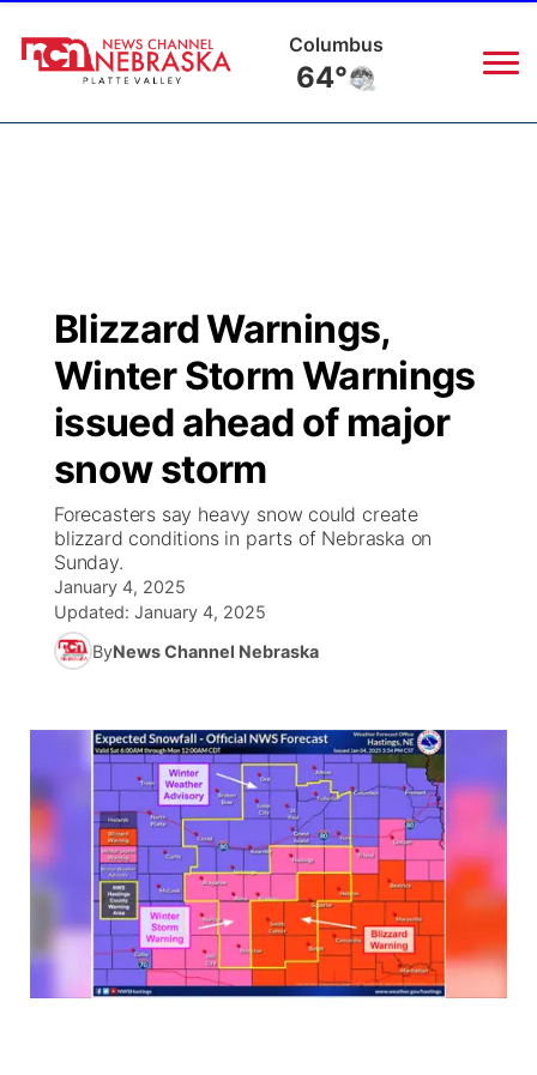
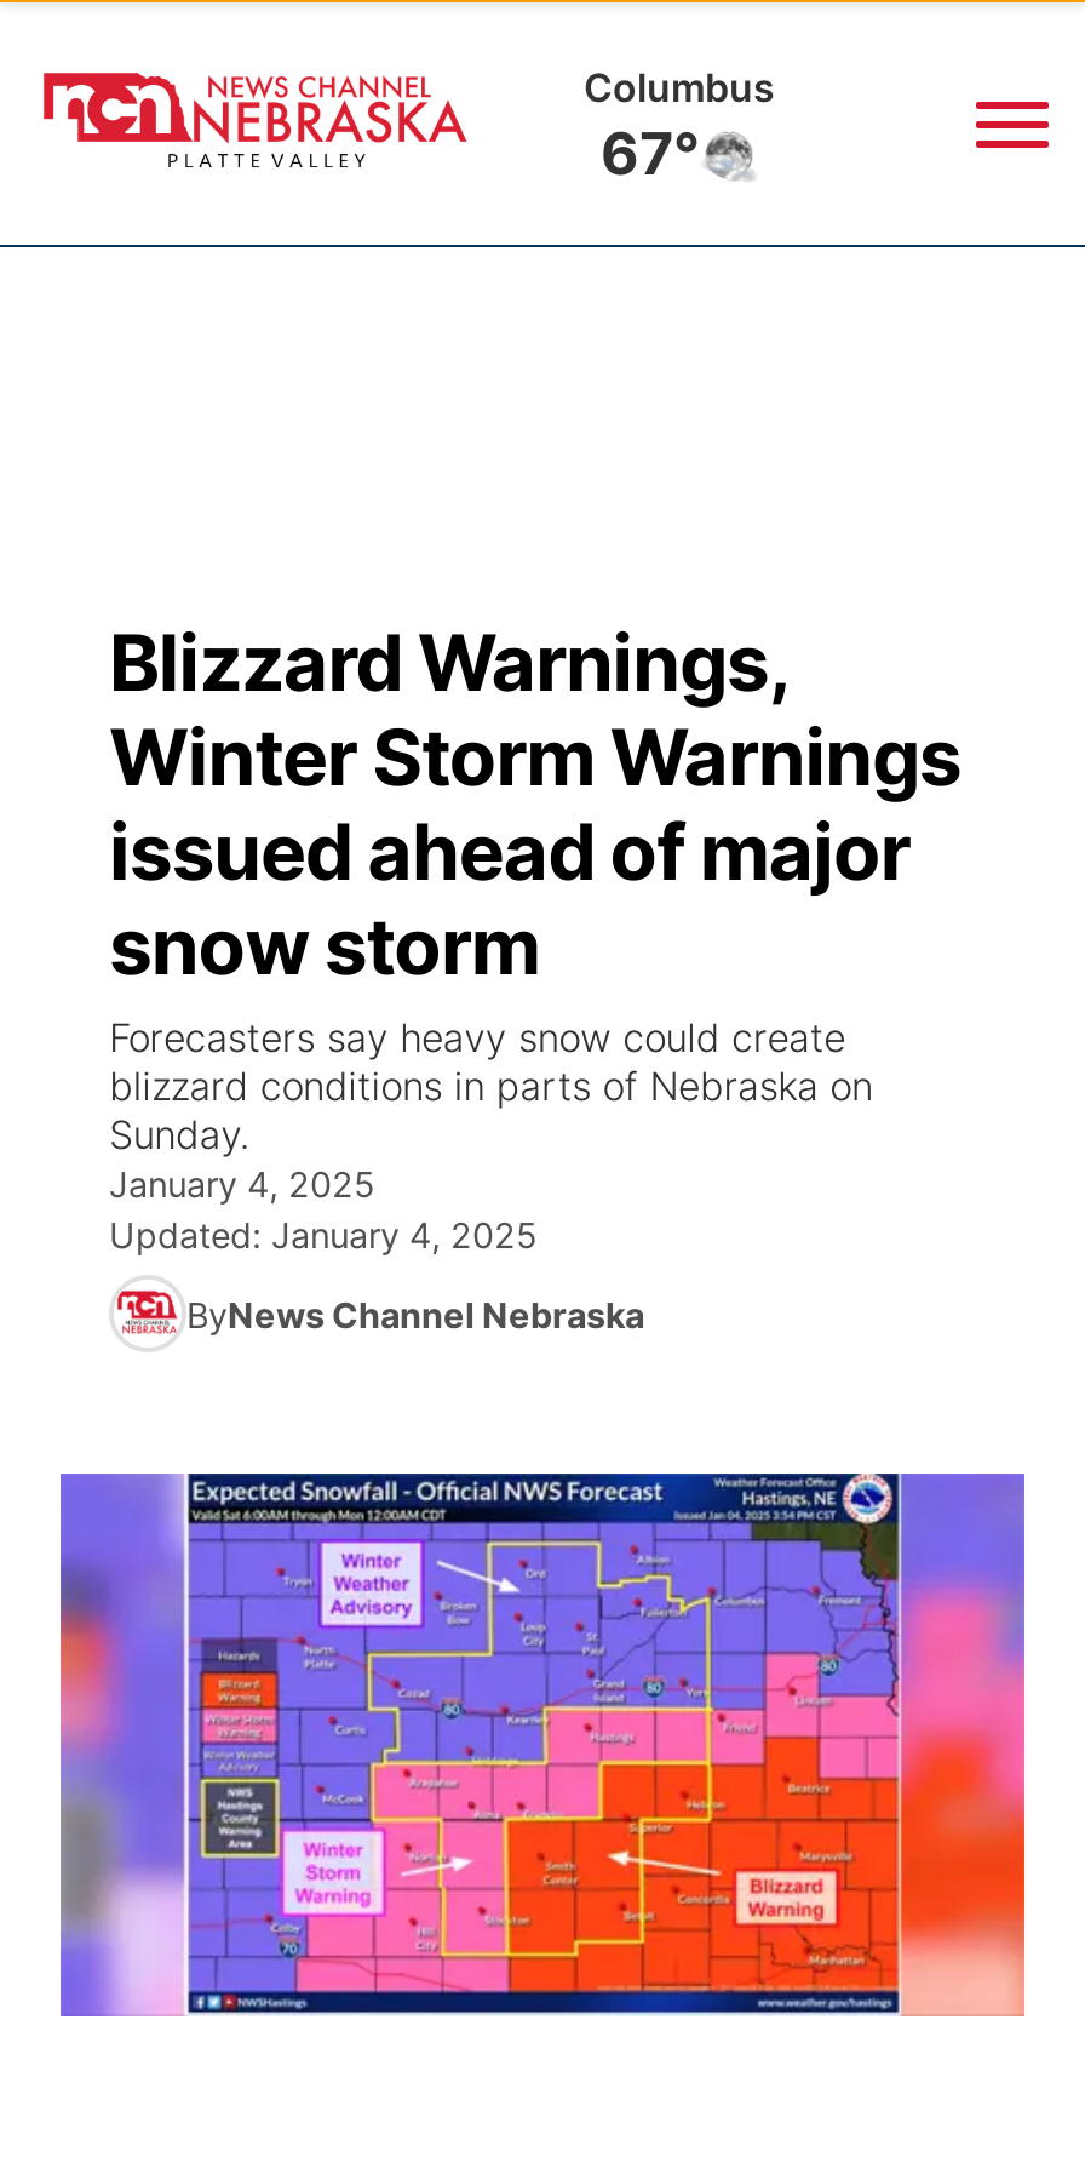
- 64°
+ 67°
